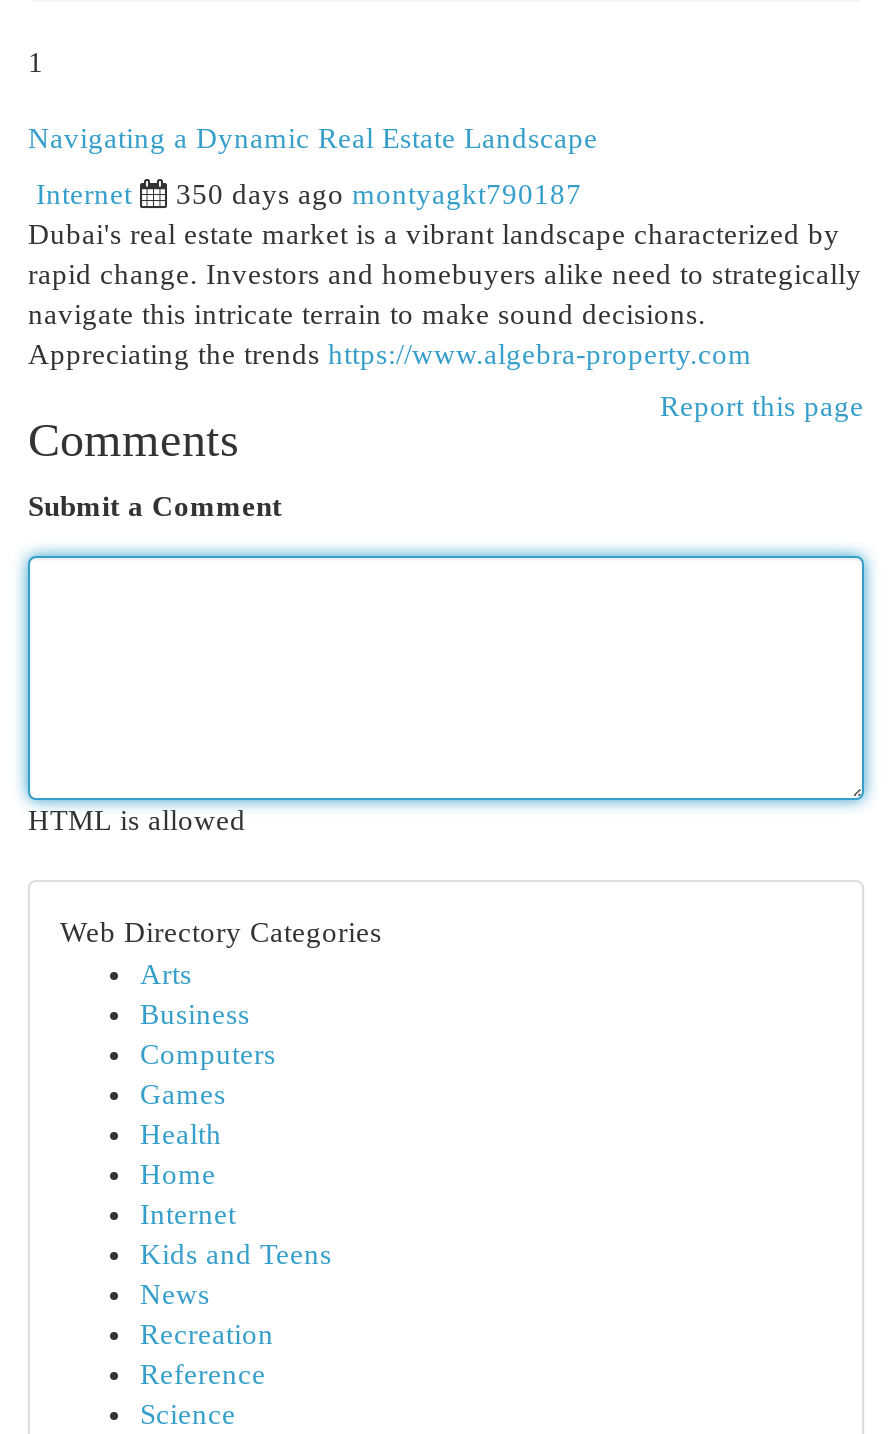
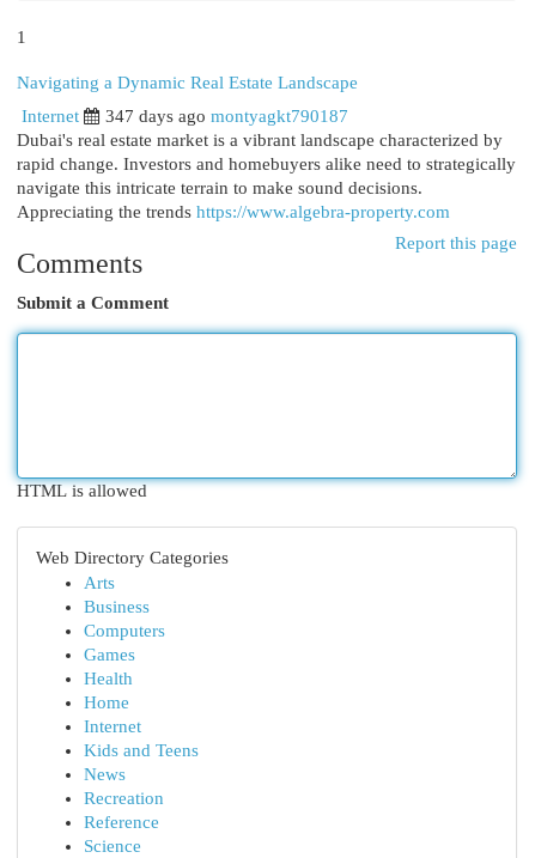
- 350 days ago montyagkt790187
+ 347 days ago montyagkt790187
